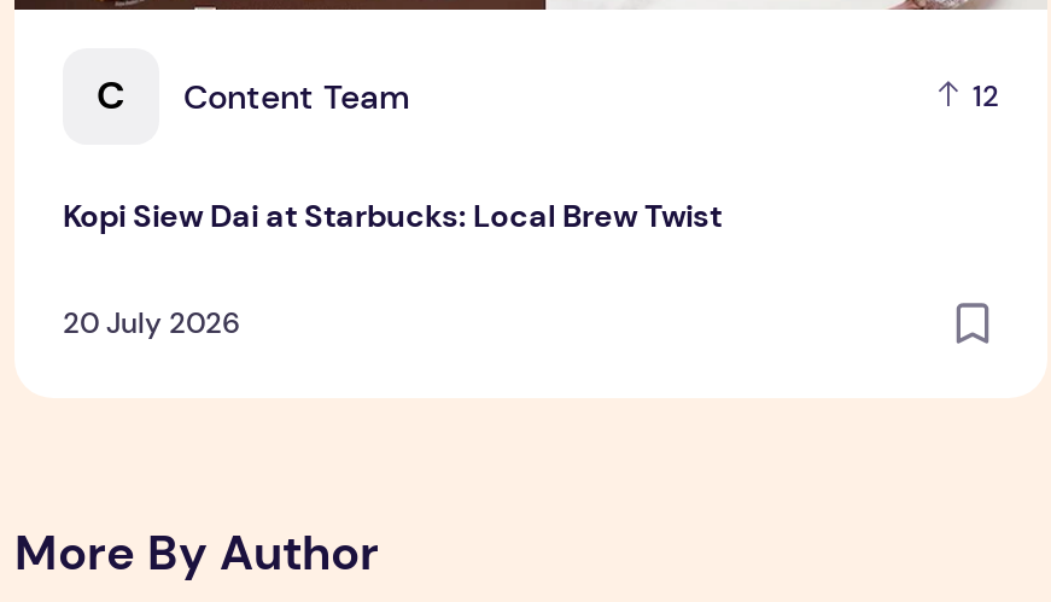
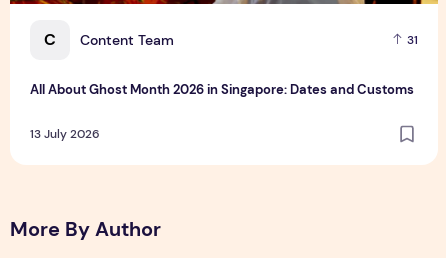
- 12
+ 31

- Kopi Siew Dai at Starbucks: Local Brew Twist
+ All About Ghost Month 2026 in Singapore: Dates and Customs

- 20 July 2026
+ 13 July 2026
